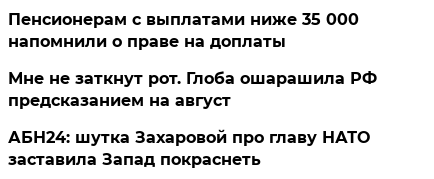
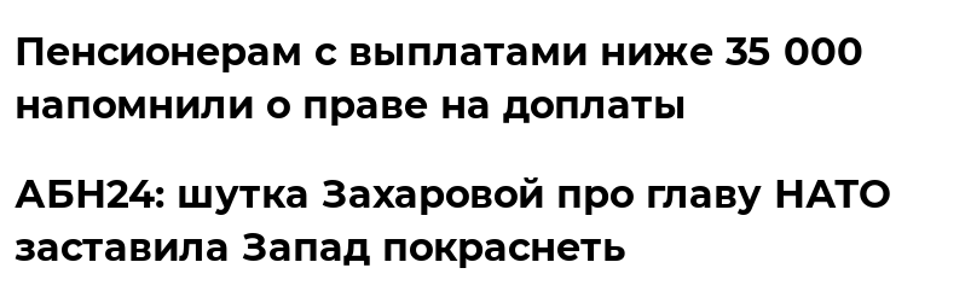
- Мне не заткнут рот. Глоба ошарашила РФ
- предсказанием на август
